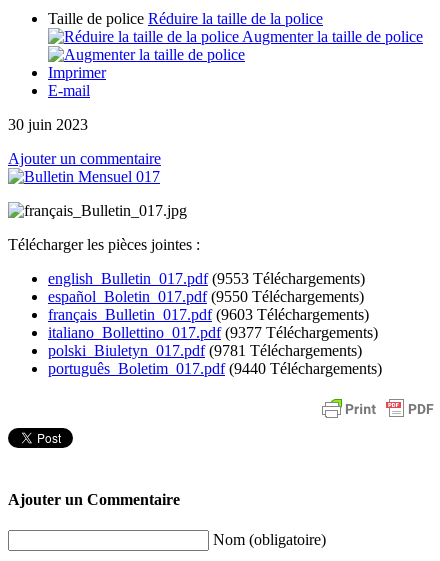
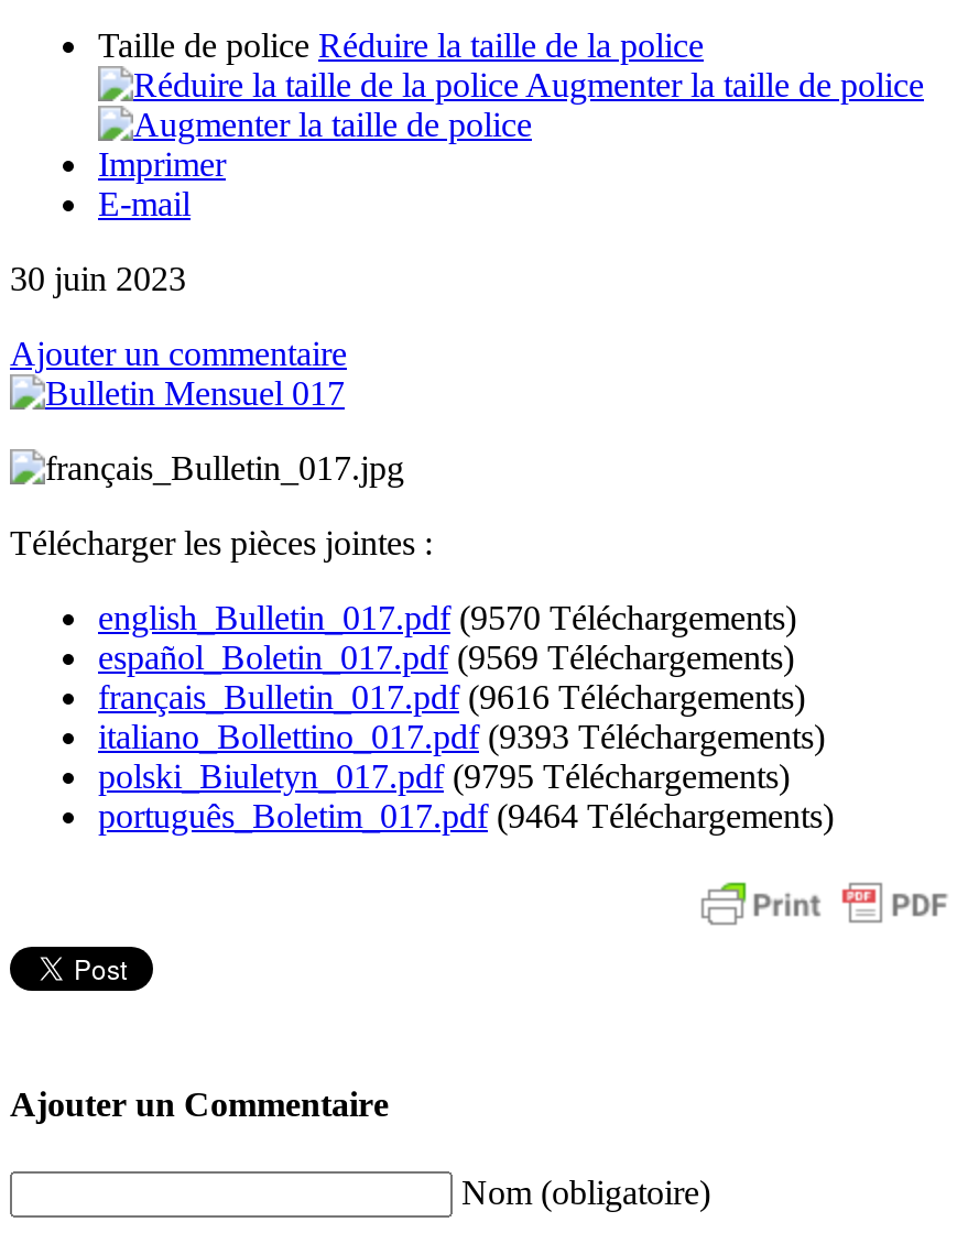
- english_Bulletin_017.pdf (9553 Téléchargements)
+ english_Bulletin_017.pdf (9570 Téléchargements)

- español_Boletin_017.pdf (9550 Téléchargements)
+ español_Boletin_017.pdf (9569 Téléchargements)

- français_Bulletin_017.pdf (9603 Téléchargements)
+ français_Bulletin_017.pdf (9616 Téléchargements)

- italiano_Bollettino_017.pdf (9377 Téléchargements)
+ italiano_Bollettino_017.pdf (9393 Téléchargements)

- polski_Biuletyn_017.pdf (9781 Téléchargements)
+ polski_Biuletyn_017.pdf (9795 Téléchargements)

- português_Boletim_017.pdf (9440 Téléchargements)
+ português_Boletim_017.pdf (9464 Téléchargements)
